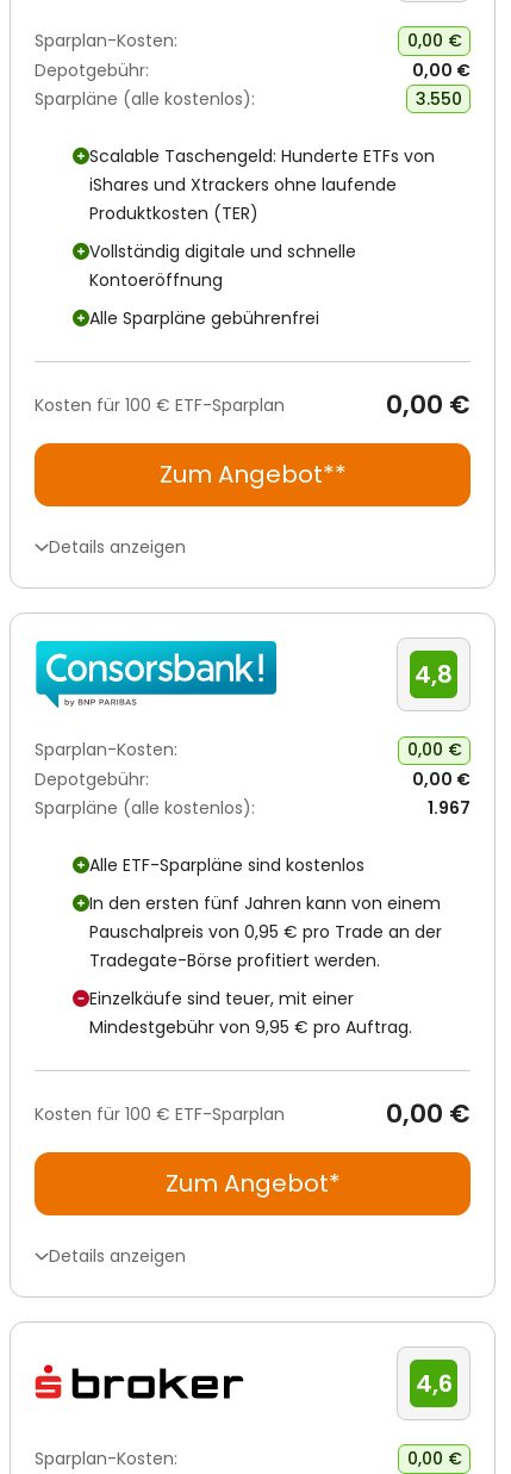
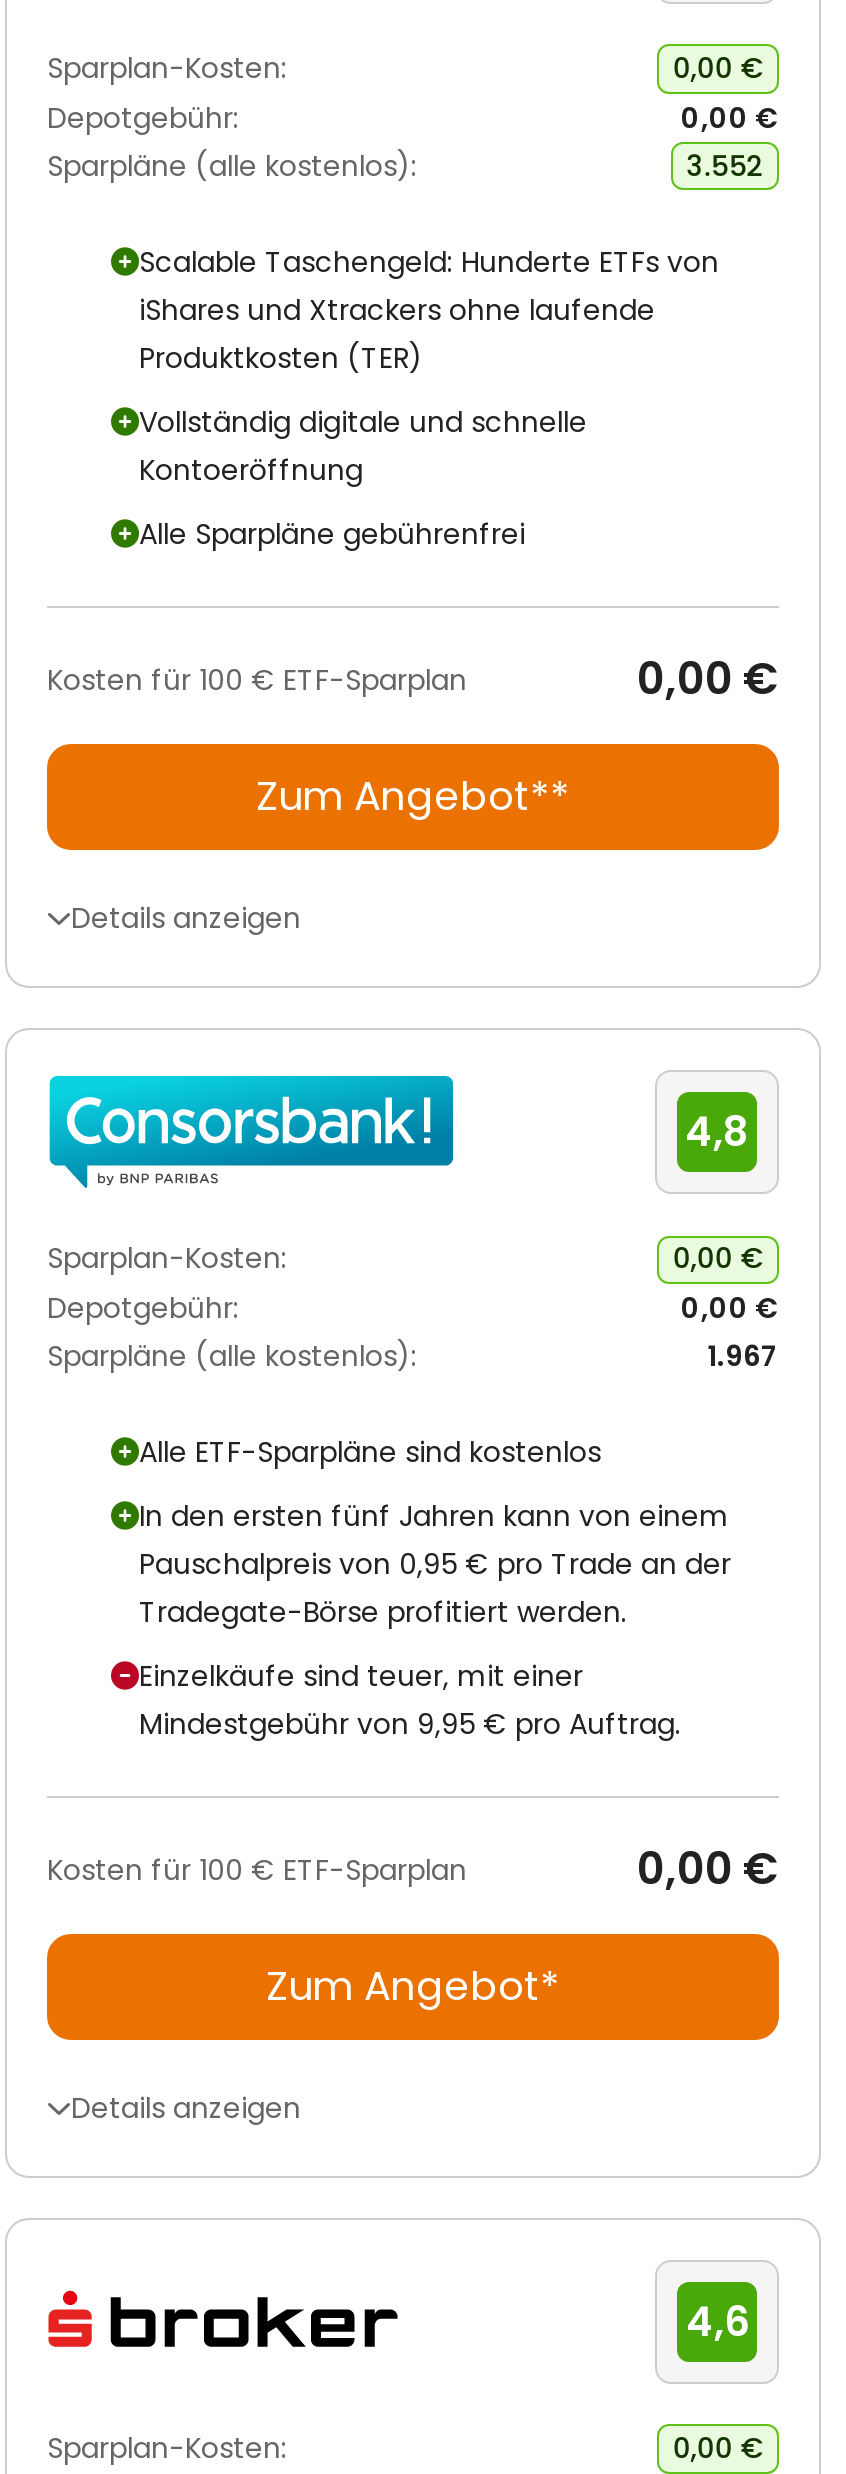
- 3.550
+ 3.552
